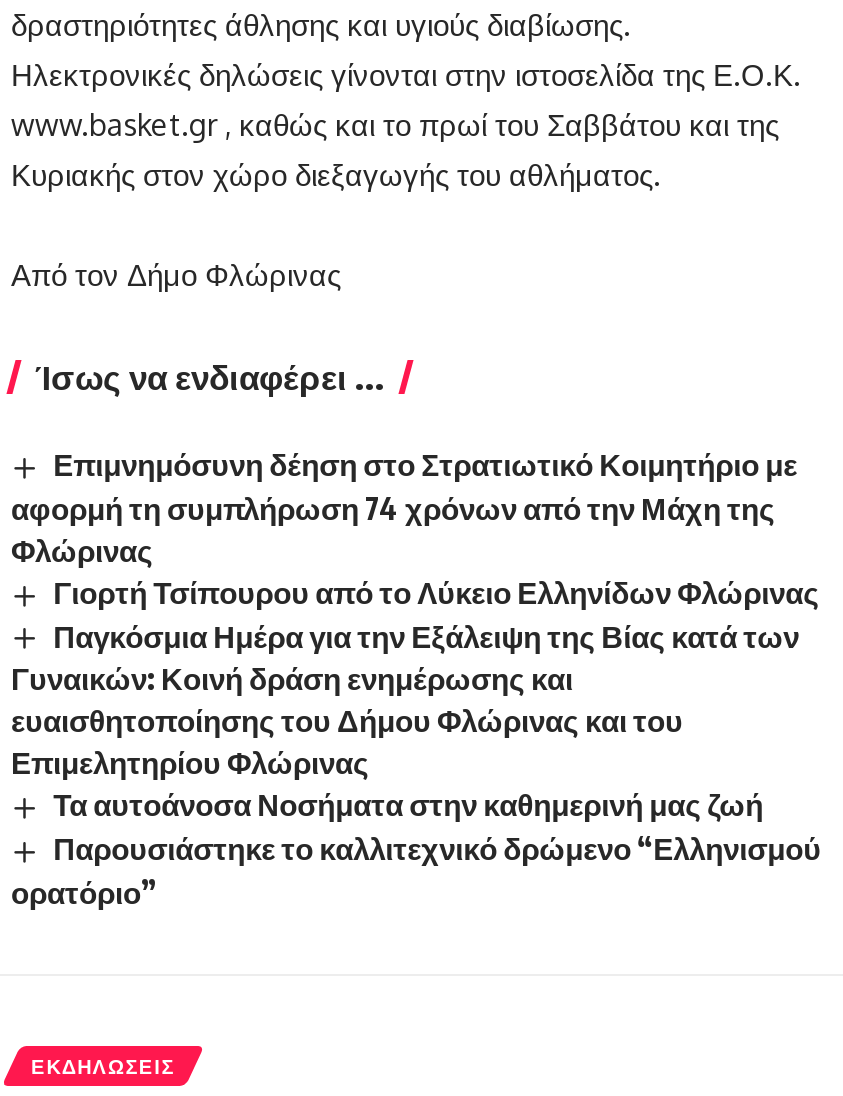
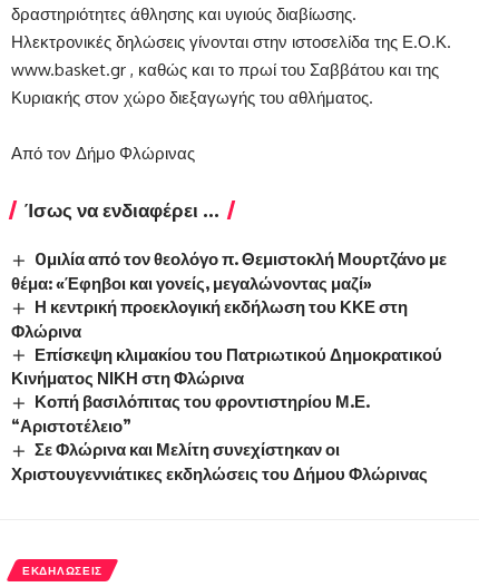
- Επιμνημόσυνη δέηση στο Στρατιωτικό Κοιμητήριο με
- αφορμή τη συμπλήρωση 74 χρόνων από την Μάχη της
- Φλώρινας
- Γιορτή Τσίπουρου από το Λύκειο Ελληνίδων Φλώρινας
- Παγκόσμια Ημέρα για την Εξάλειψη της Βίας κατά των
- Γυναικών: Κοινή δράση ενημέρωσης και
- ευαισθητοποίησης του Δήμου Φλώρινας και του
- Επιμελητηρίου Φλώρινας
- Τα αυτοάνοσα Νοσήματα στην καθημερινή μας ζωή
- Παρουσιάστηκε το καλλιτεχνικό δρώμενο “Ελληνισμού
- ορατόριο”
+ Oμιλία από τον θεολόγο π. Θεμιστοκλή Μουρτζάνο με
+ θέμα: «Έφηβοι και γονείς, μεγαλώνοντας μαζί»
+ Η κεντρική προεκλογική εκδήλωση του ΚΚΕ στη
+ Φλώρινα
+ Επίσκεψη κλιμακίου του Πατριωτικού Δημοκρατικού
+ Κινήματος ΝΙΚΗ στη Φλώρινα
+ Κοπή βασιλόπιτας του φροντιστηρίου Μ.Ε.
+ “Αριστοτέλειο”
+ Σε Φλώρινα και Μελίτη συνεχίστηκαν οι
+ Χριστουγεννιάτικες εκδηλώσεις του Δήμου Φλώρινας
